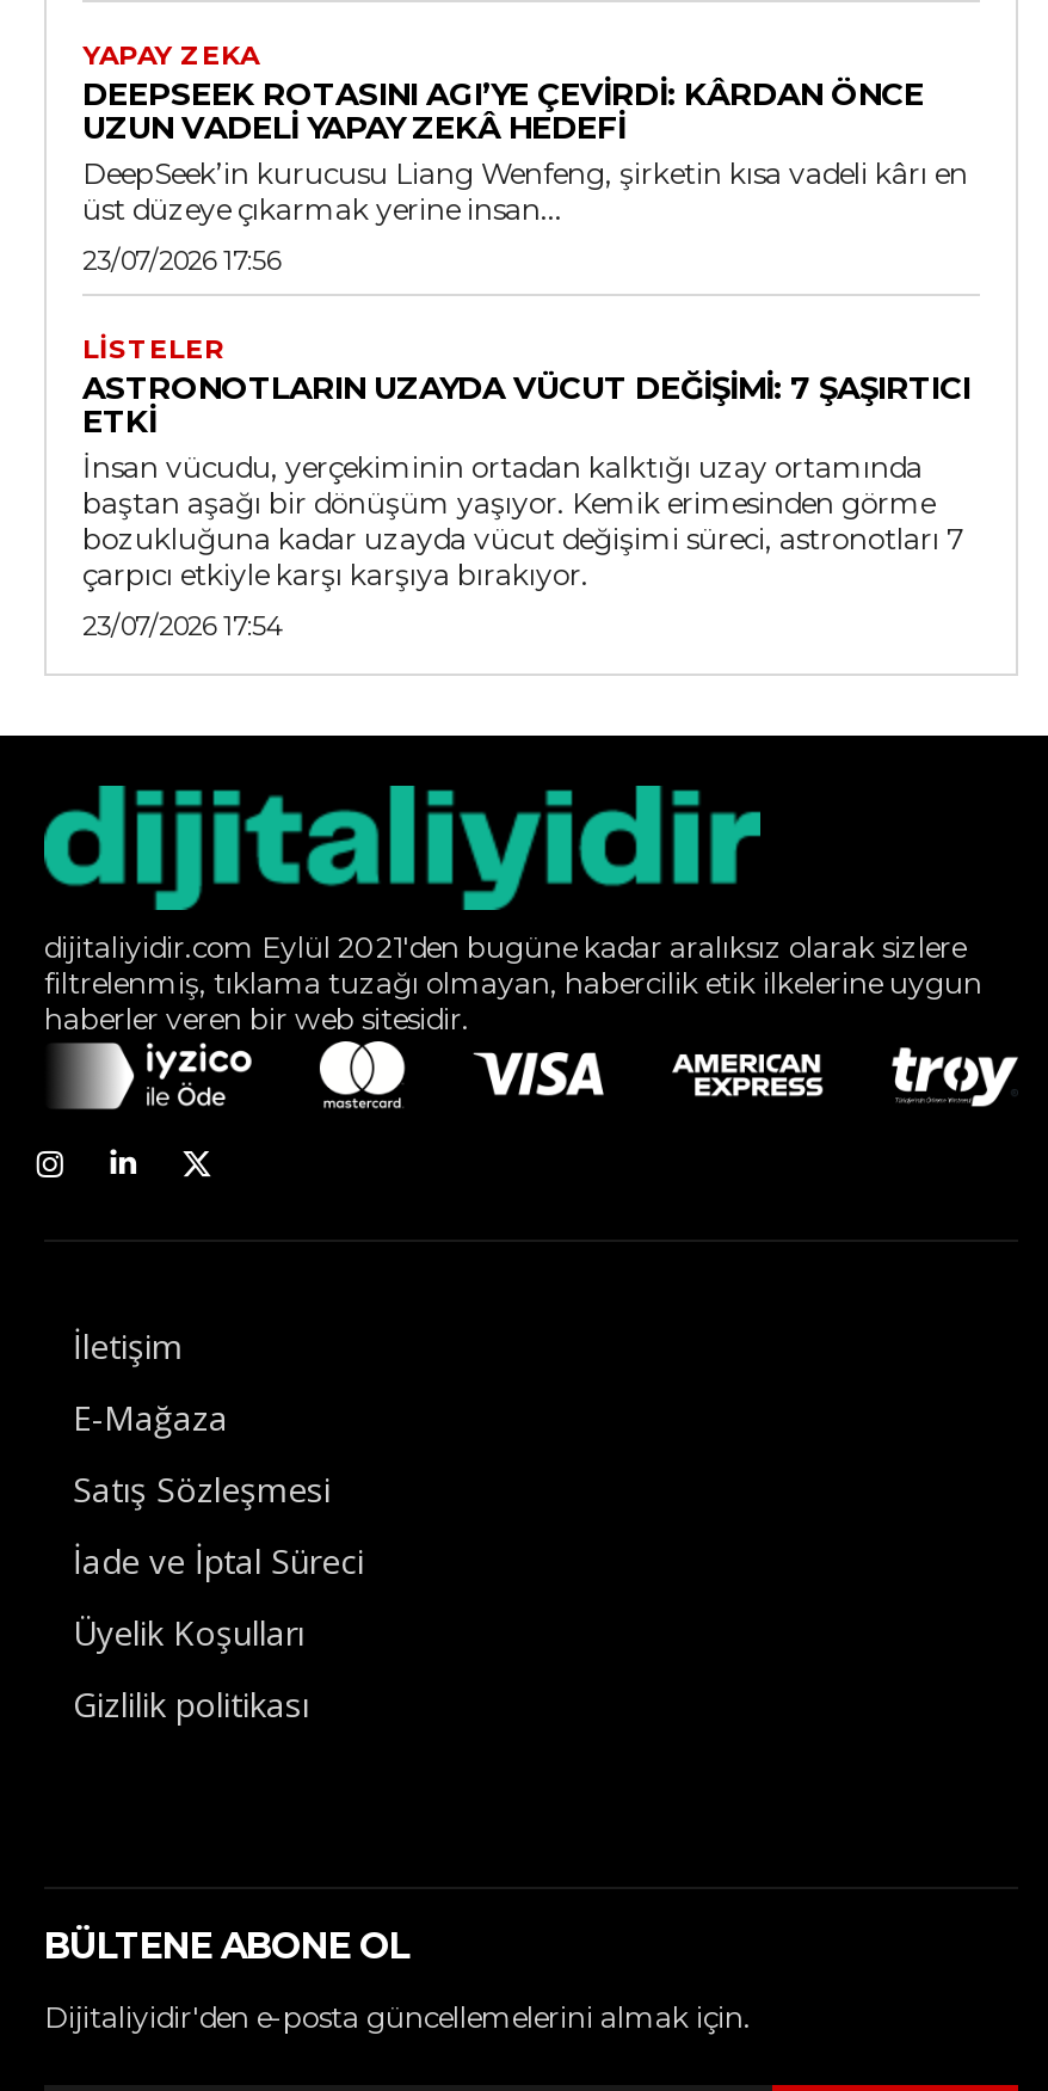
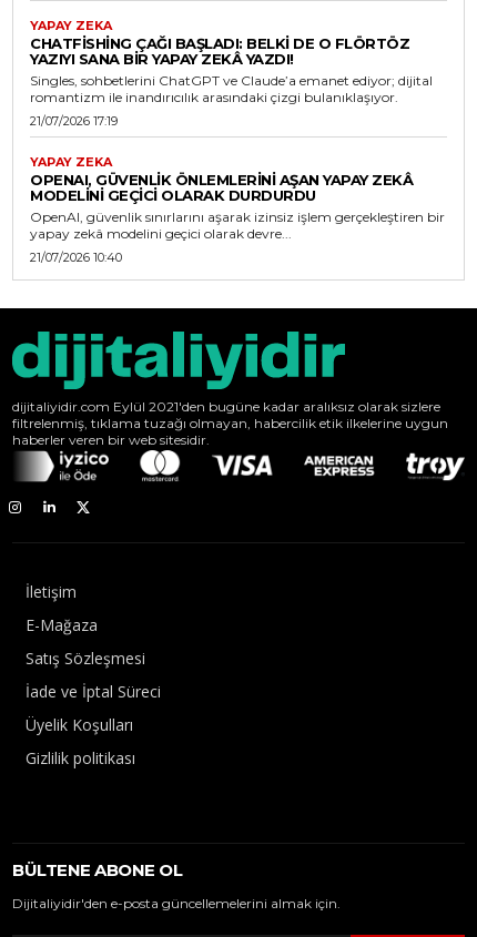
- DEEPSEEK ROTASINI AGI’YE ÇEVIRDI: KÂRDAN ÖNCE
- UZUN VADELI YAPAY ZEKÂ HEDEFI
- DeepSeek’in kurucusu Liang Wenfeng, şirketin kısa vadeli kârı en
- üst düzeye çıkarmak yerine insan...
+ CHATFISHING ÇAĞI BAŞLADI: BELKI DE O FLÖRTÖZ
+ YAZIYI SANA BIR YAPAY ZEKÂ YAZDI!
+ Singles, sohbetlerini ChatGPT ve Claude’a emanet ediyor; dijital
+ romantizm ile inandırıcılık arasındaki çizgi bulanıklaşıyor.

- 23/07/2026 17:56
+ 21/07/2026 17:19

- LISTELER
- ASTRONOTLARIN UZAYDA VÜCUT DEĞIŞIMI: 7 ŞAŞIRTICI
- ETKI
- İnsan vücudu, yerçekiminin ortadan kalktığı uzay ortamında
- baştan aşağı bir dönüşüm yaşıyor. Kemik erimesinden görme
- bozukluğuna kadar uzayda vücut değişimi süreci, astronotları 7
- çarpıcı etkiyle karşı karşıya bırakıyor.
+ YAPAY ZEKA
+ OPENAI, GÜVENLIK ÖNLEMLERINI AŞAN YAPAY ZEKÂ
+ MODELINI GEÇICI OLARAK DURDURDU
+ OpenAI, güvenlik sınırlarını aşarak izinsiz işlem gerçekleştiren bir
+ yapay zekâ modelini geçici olarak devre...

- 23/07/2026 17:54
+ 21/07/2026 10:40
